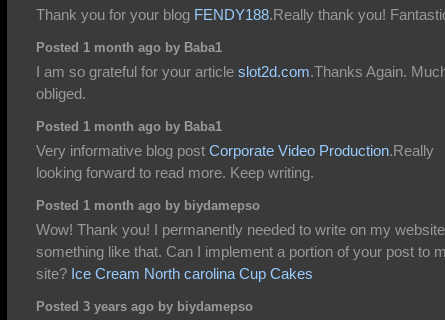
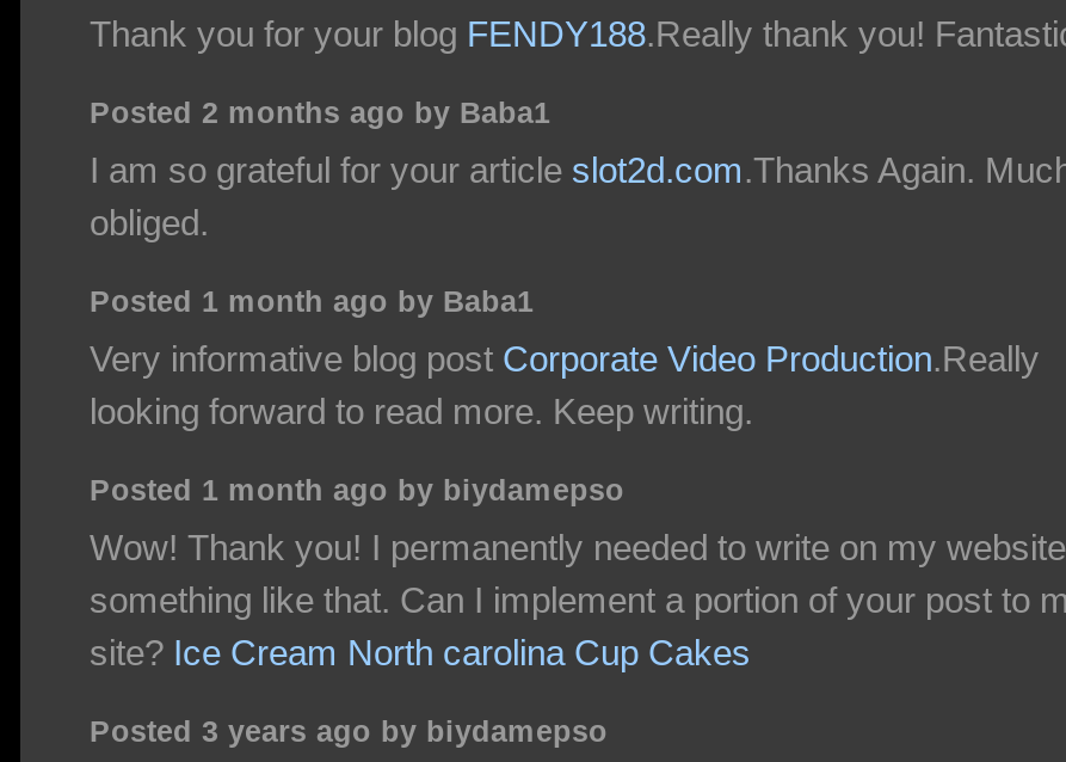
- Posted 1 month ago by Baba1
+ Posted 2 months ago by Baba1
